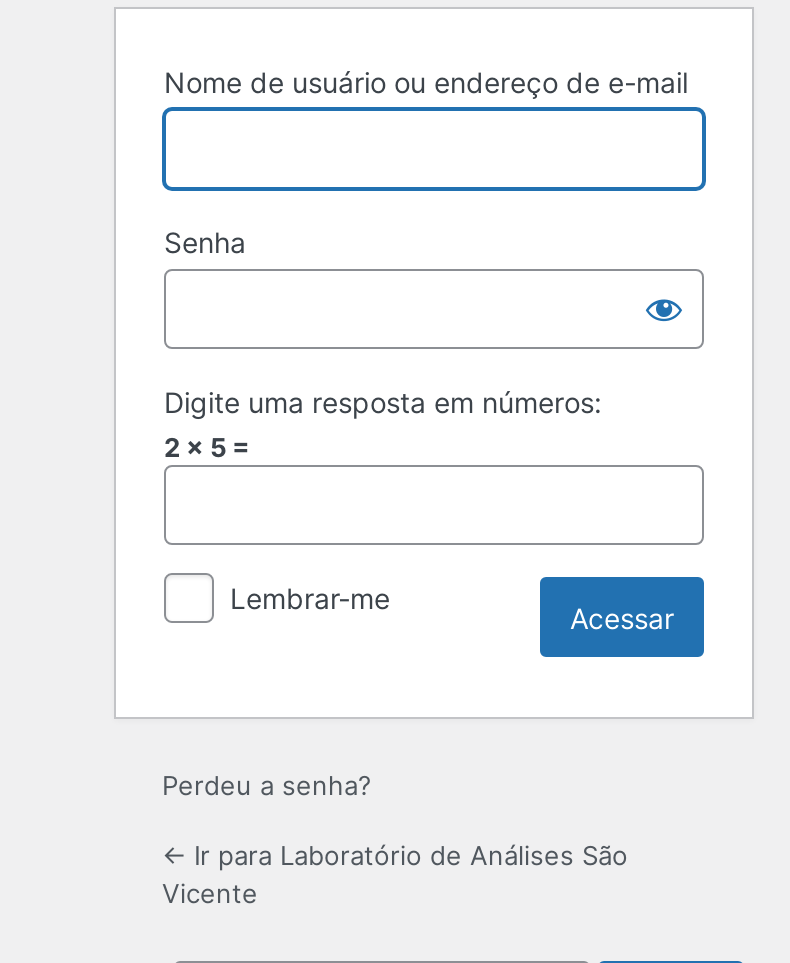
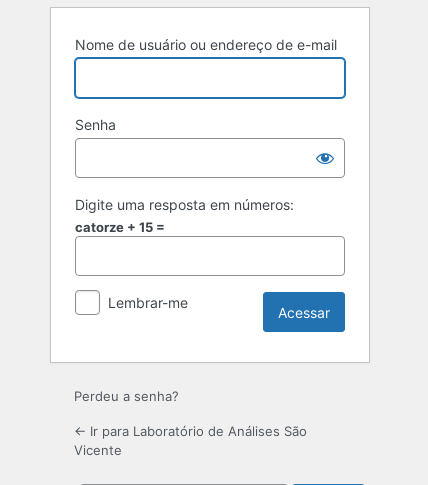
- 2 × 5 =
+ catorze + 15 =
